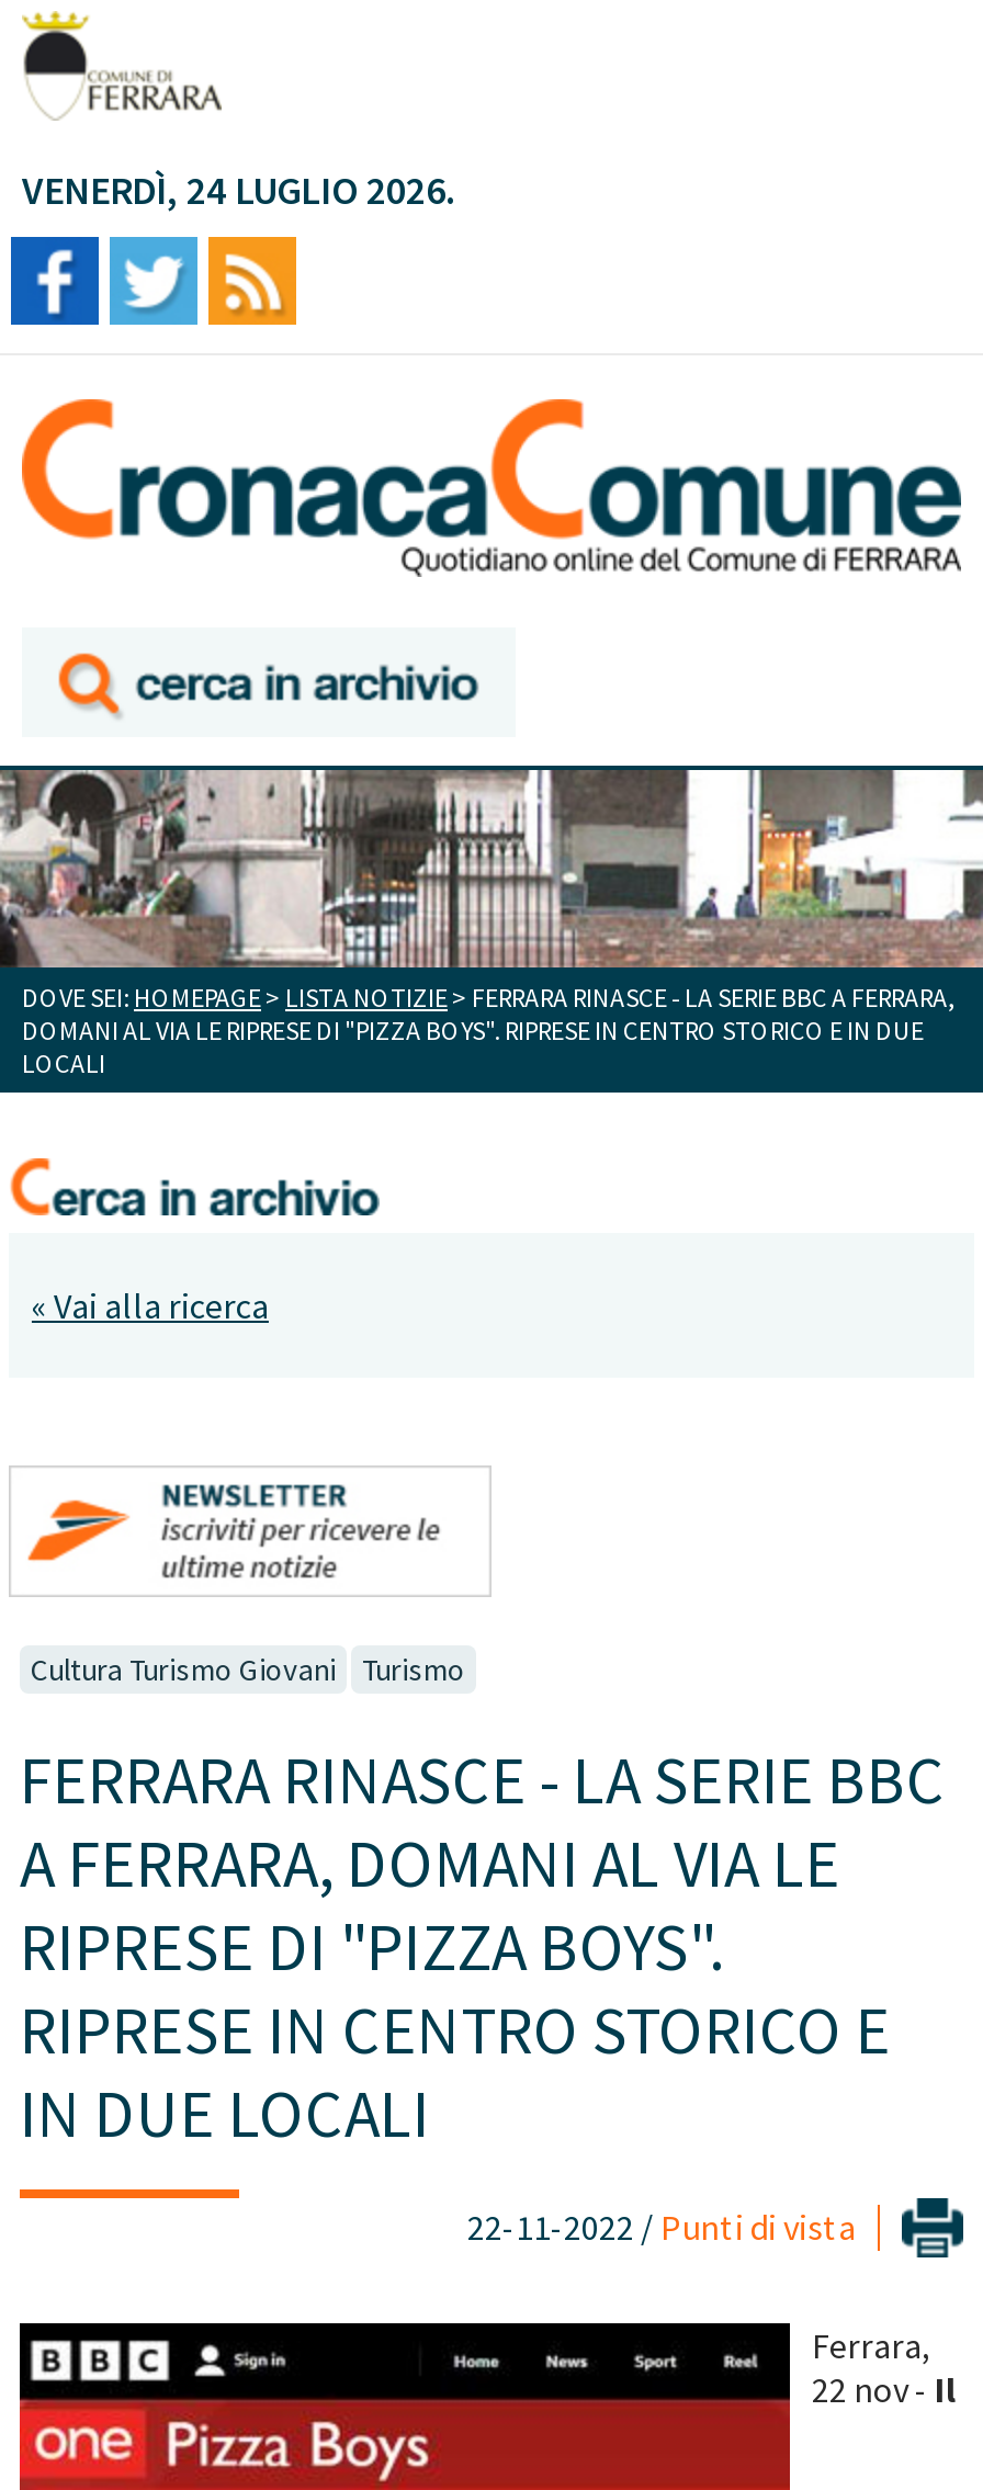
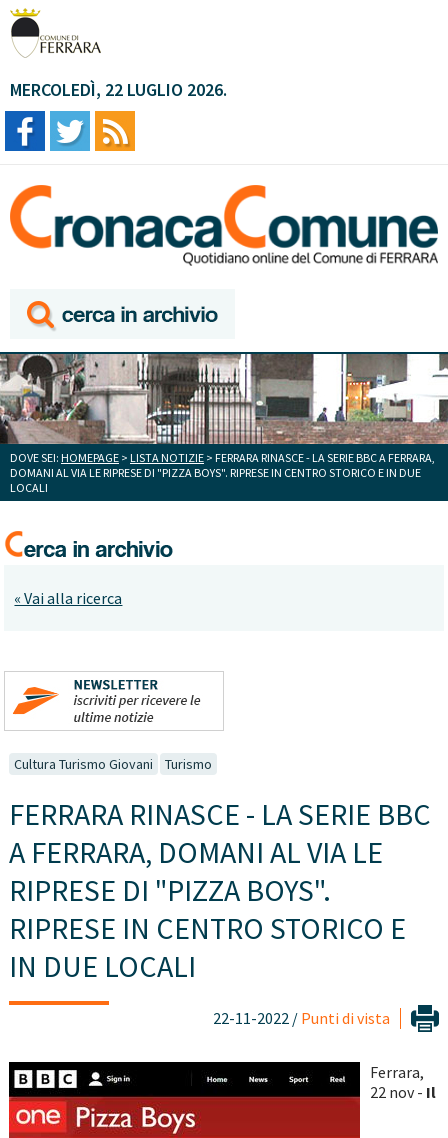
- VENERDÌ, 24 LUGLIO 2026.
+ MERCOLEDÌ, 22 LUGLIO 2026.
